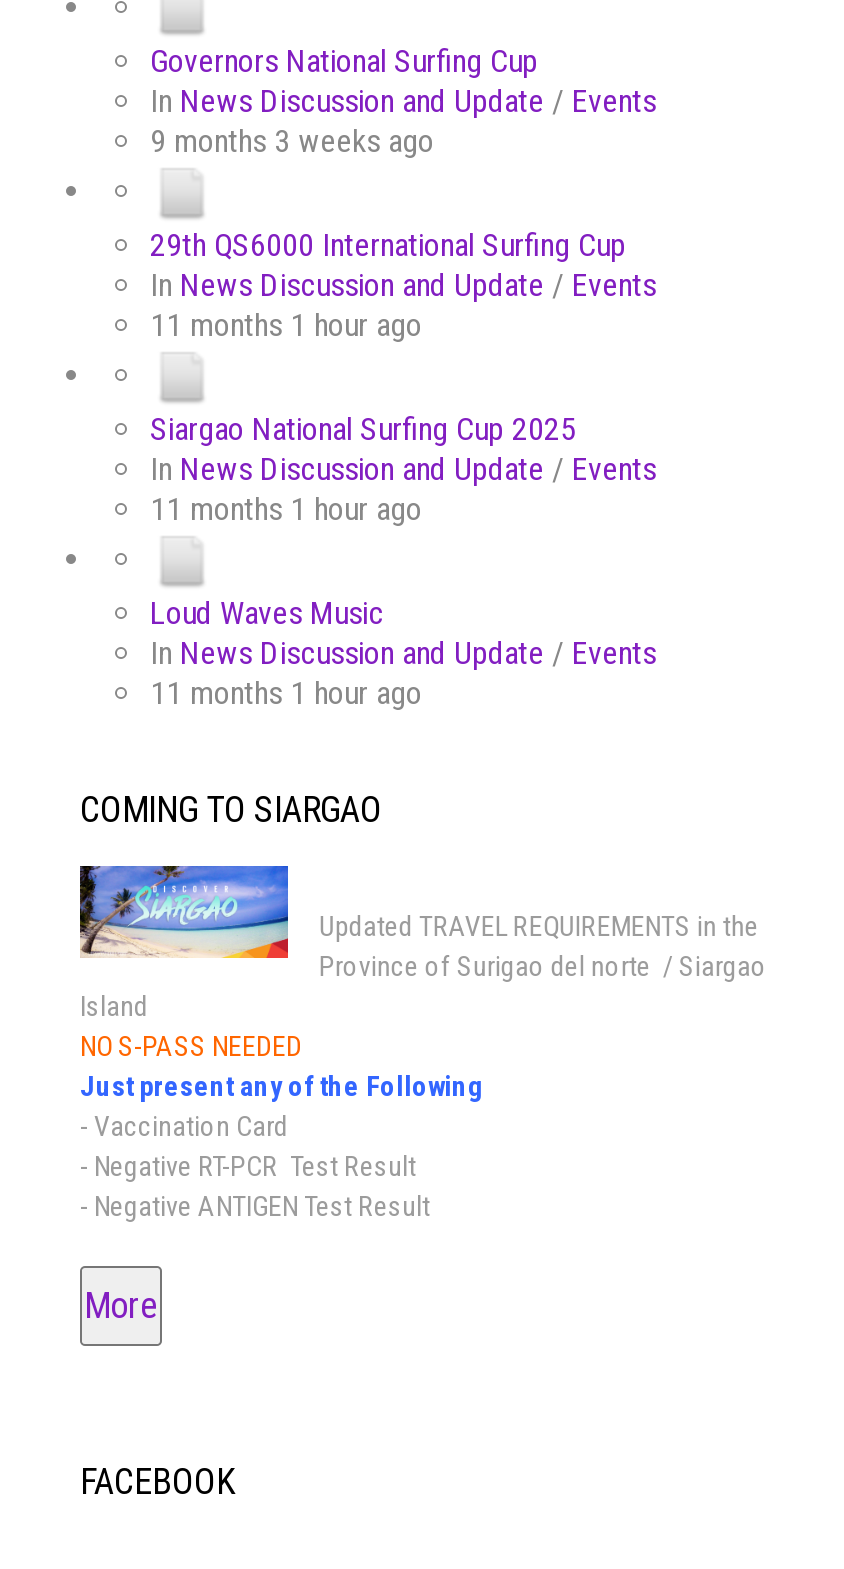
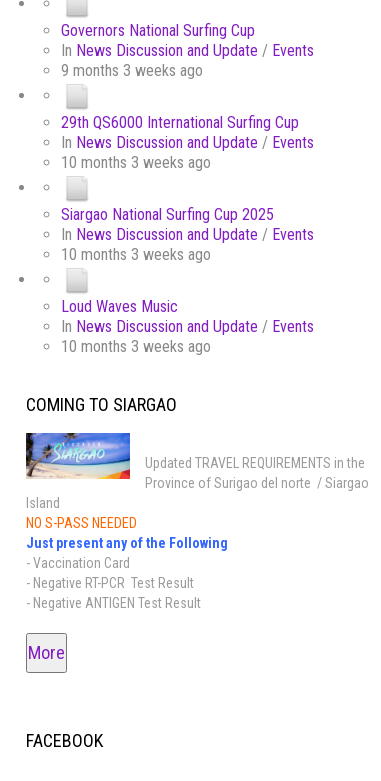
- 11 months 1 hour ago
+ 10 months 3 weeks ago

- 11 months 1 hour ago
+ 10 months 3 weeks ago

- 11 months 1 hour ago
+ 10 months 3 weeks ago
